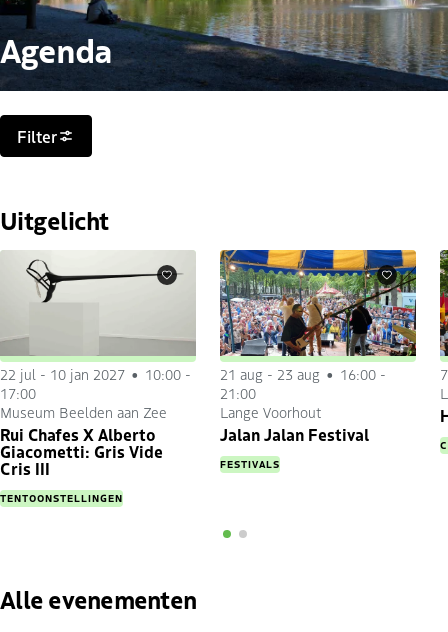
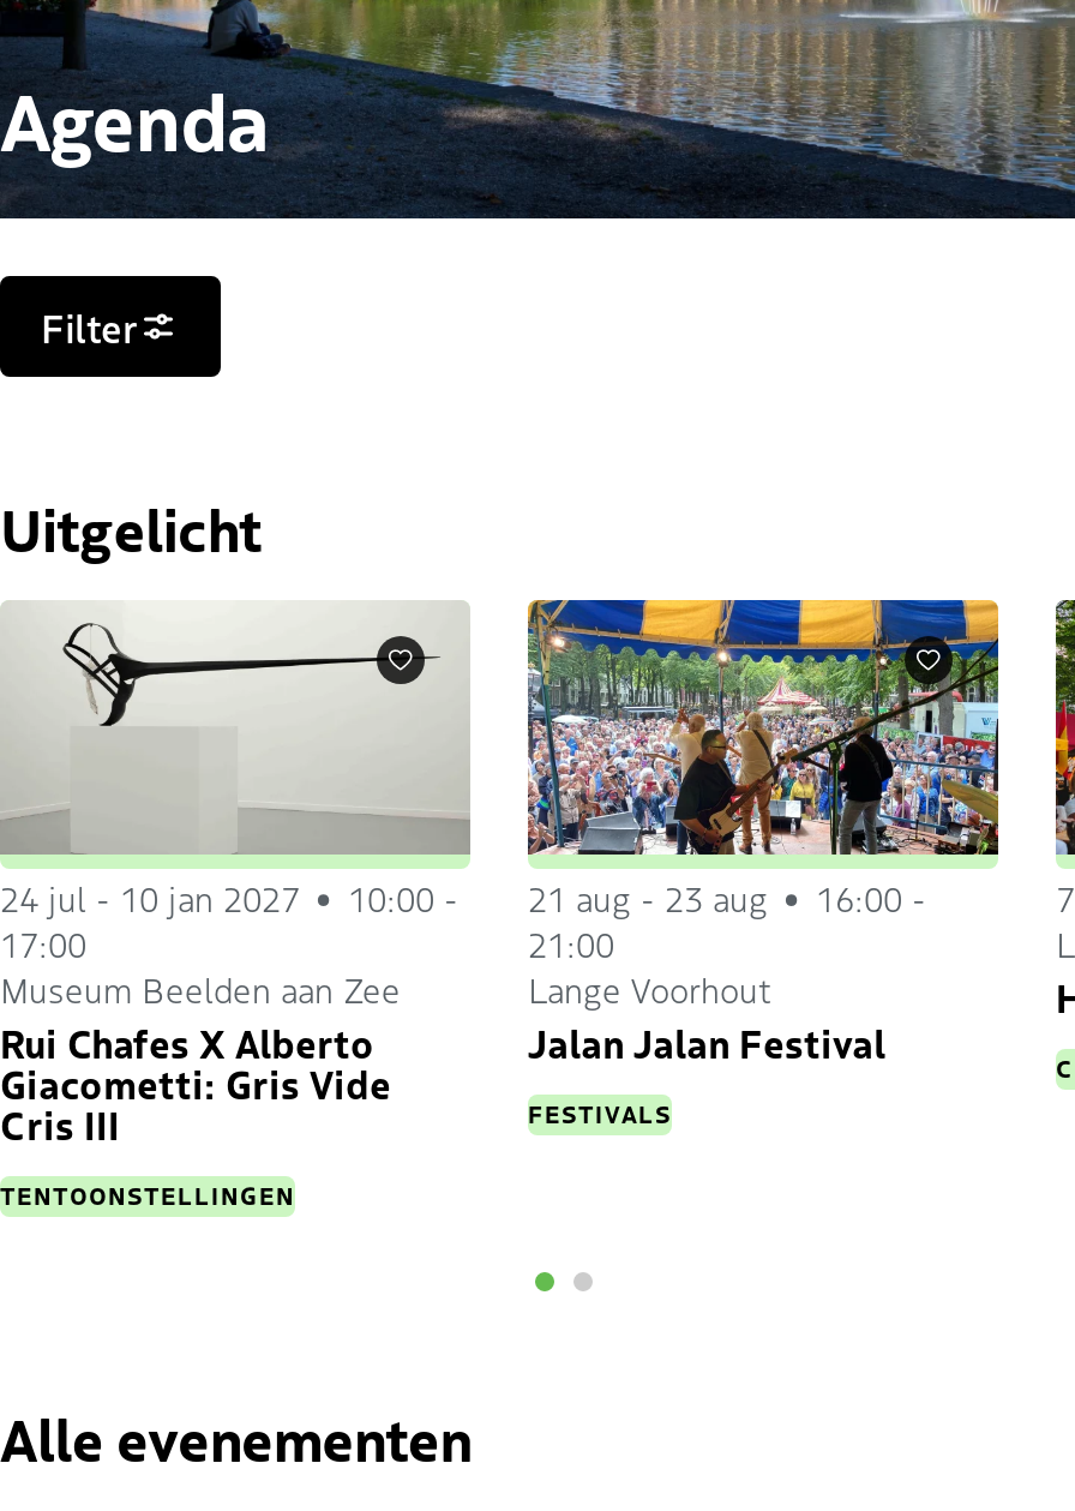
- 22 jul - 10 jan 2027 10:00 - 21 aug - 23 aug 16:00 -
+ 24 jul - 10 jan 2027 10:00 - 21 aug - 23 aug 16:00 -
